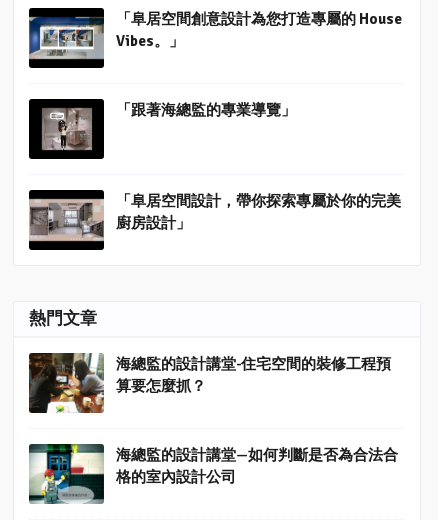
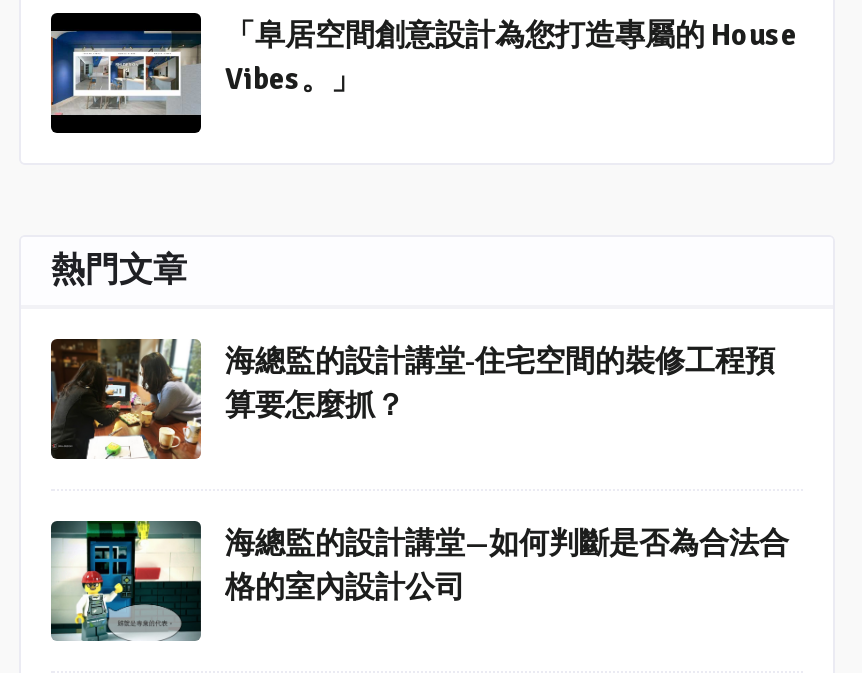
- [image]
- 「跟著海總監的專業導覽」

- [image]
- 「阜居空間設計，帶你探索專屬於你的完美
- 廚房設計」
